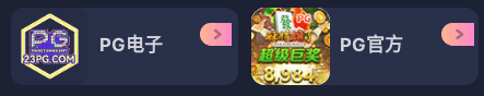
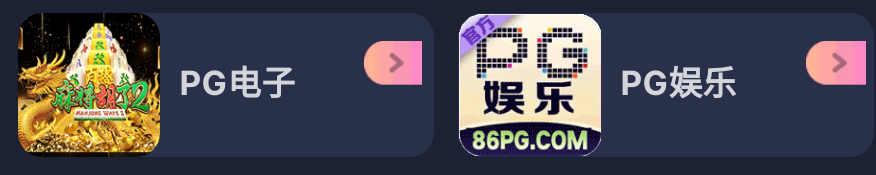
- [image]
+ [image]

- [image]
- PG官方
+ [image]
+ PG娱乐
